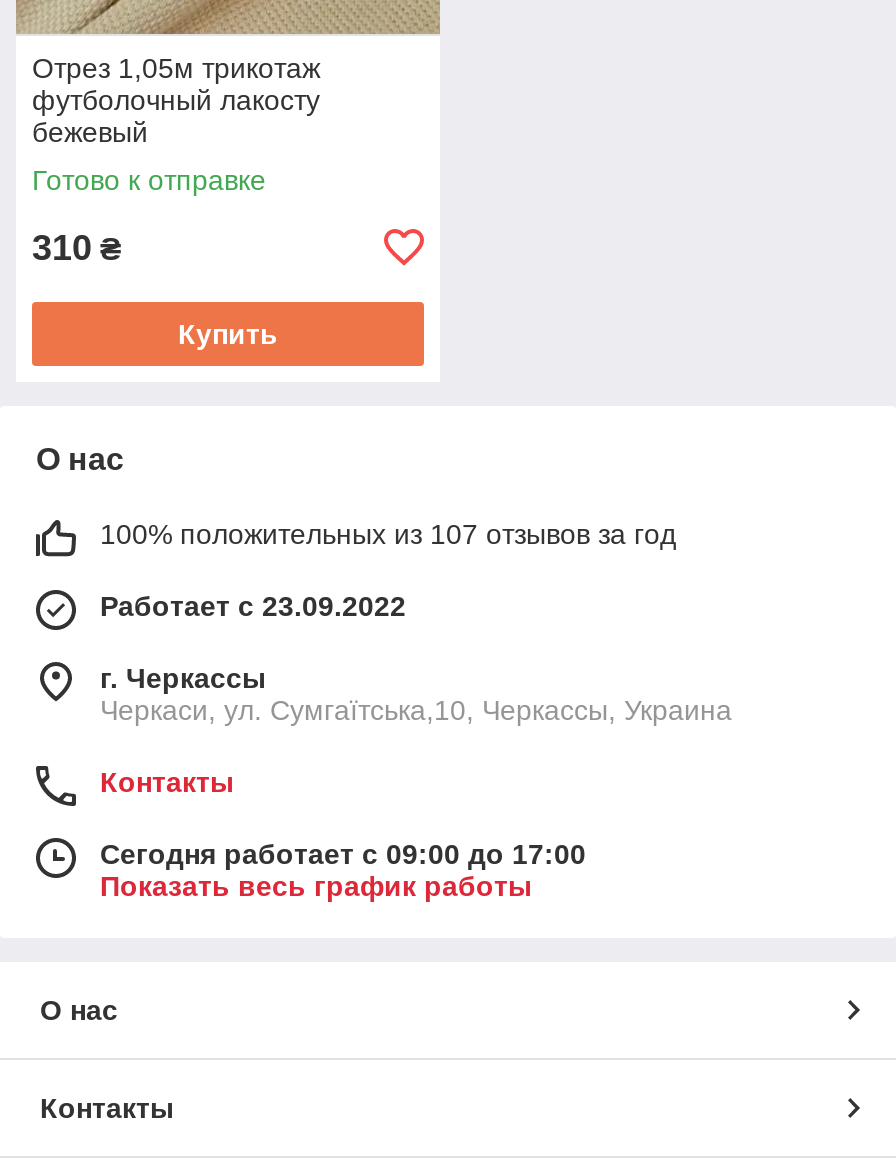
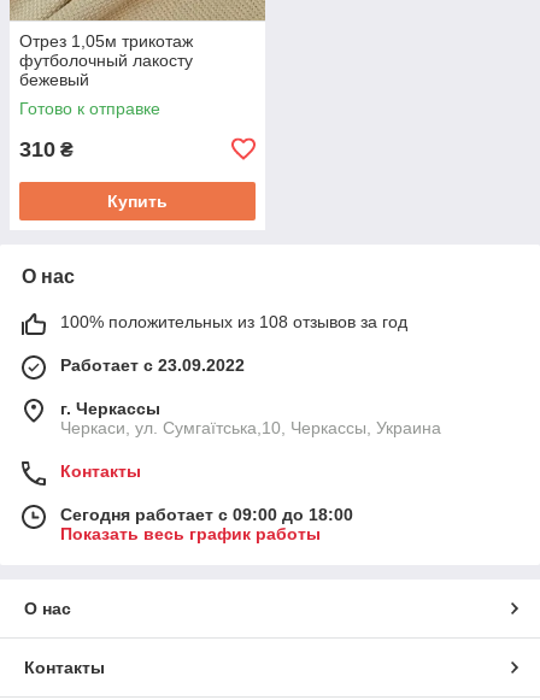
- 100% положительных из 107 отзывов за год
+ 100% положительных из 108 отзывов за год

- Сегодня работает с 09:00 до 17:00
+ Сегодня работает с 09:00 до 18:00
